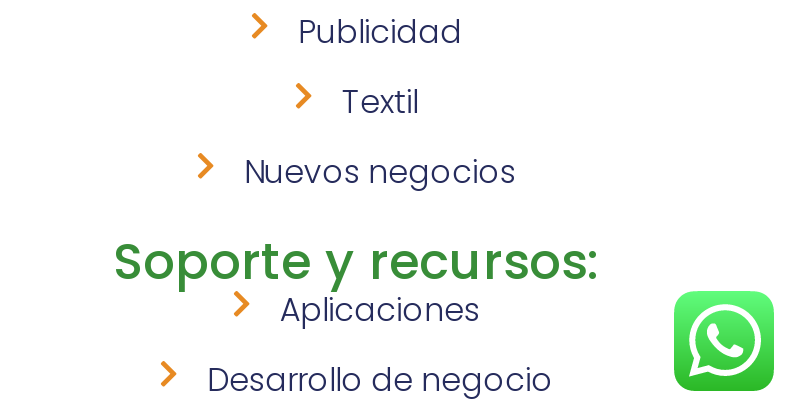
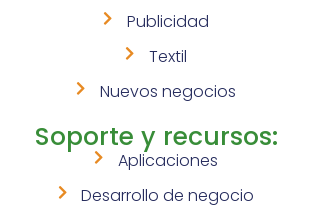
- [image]
